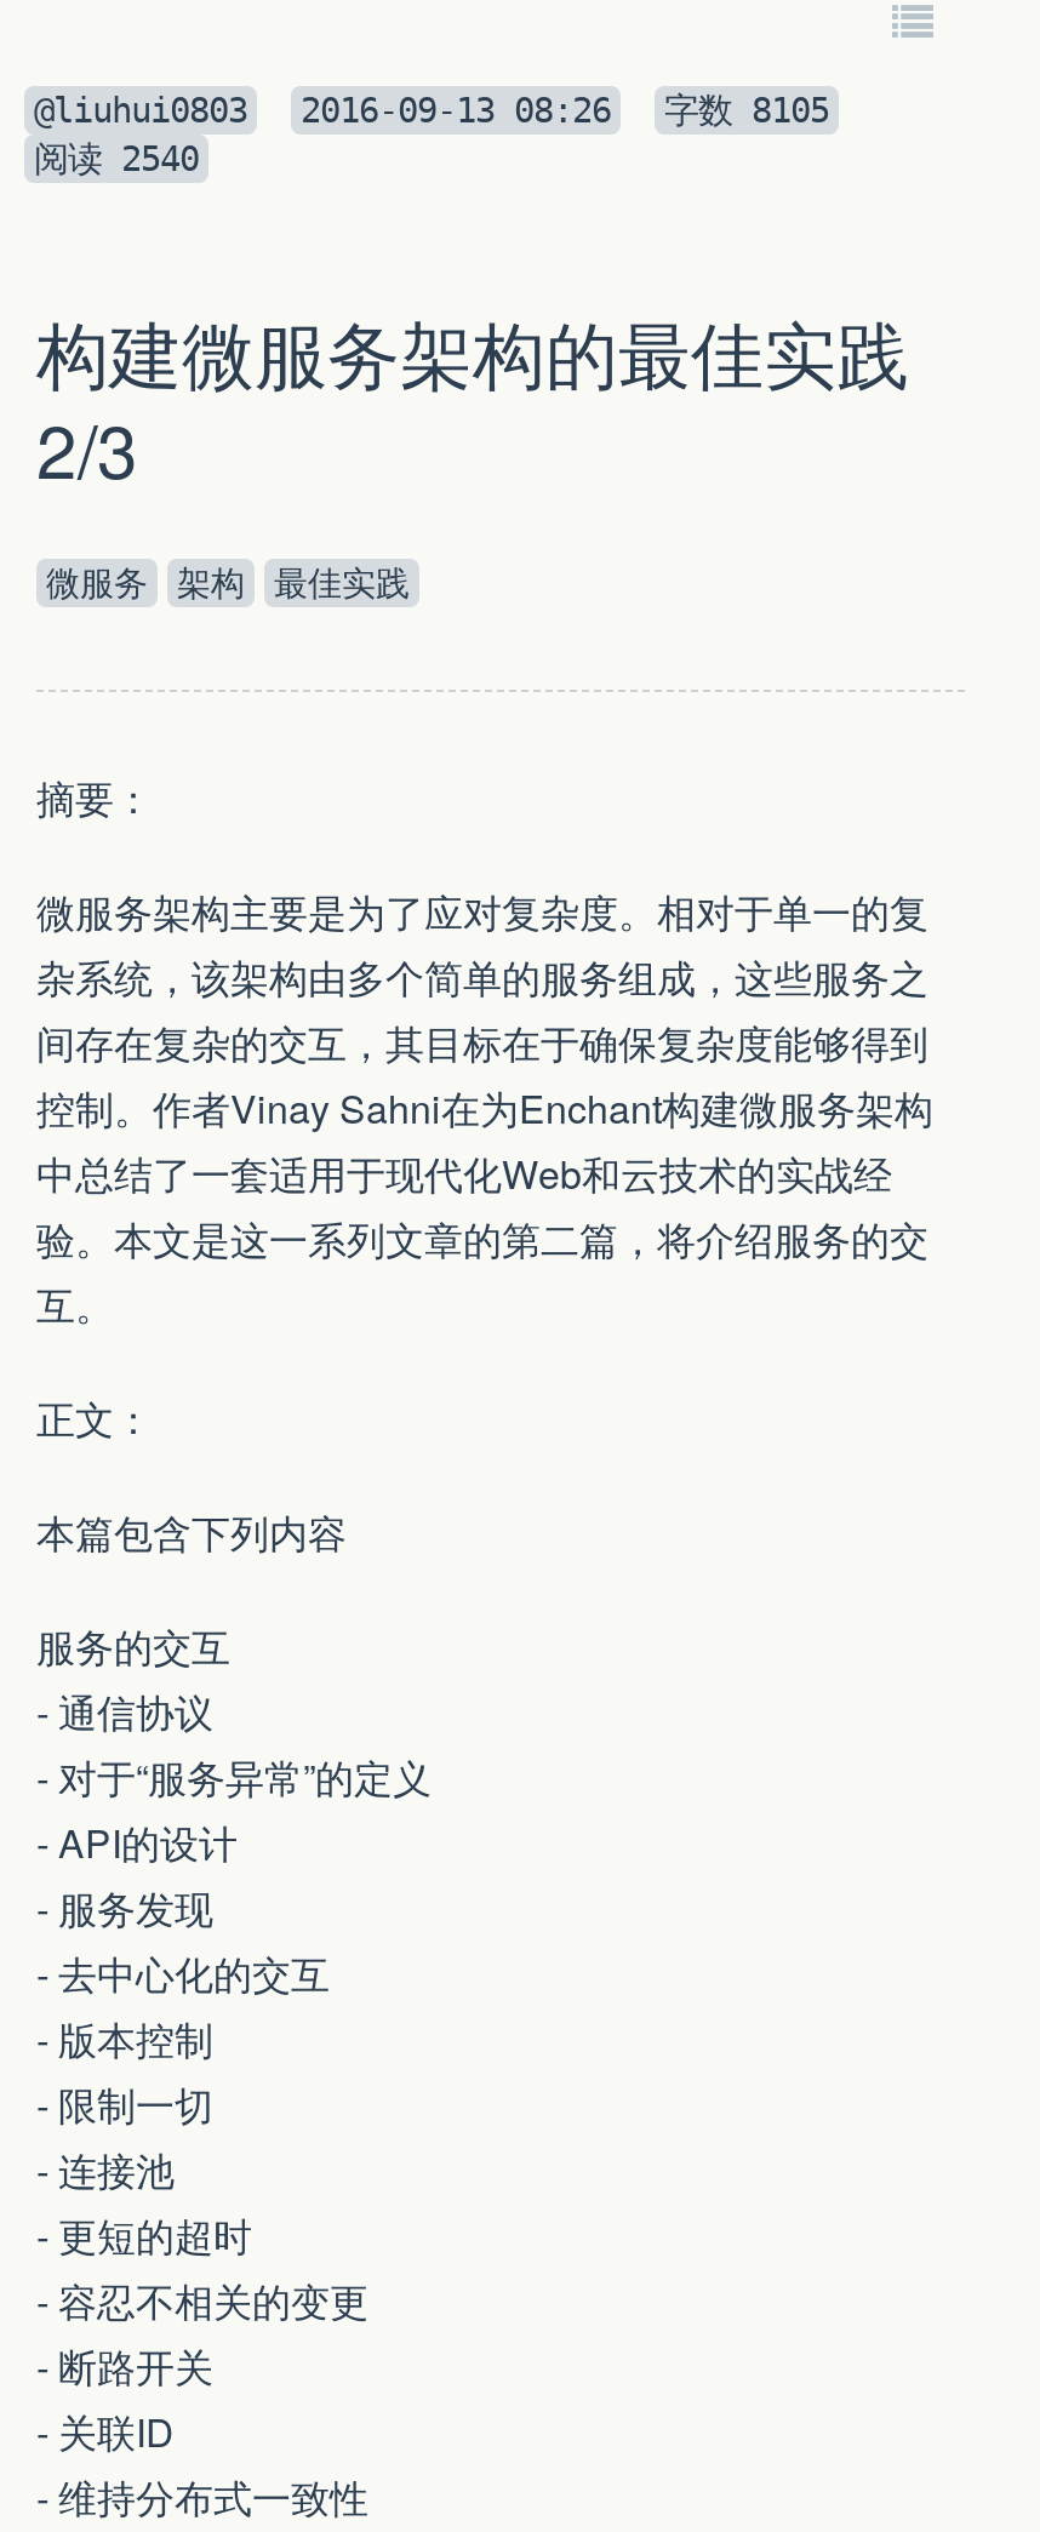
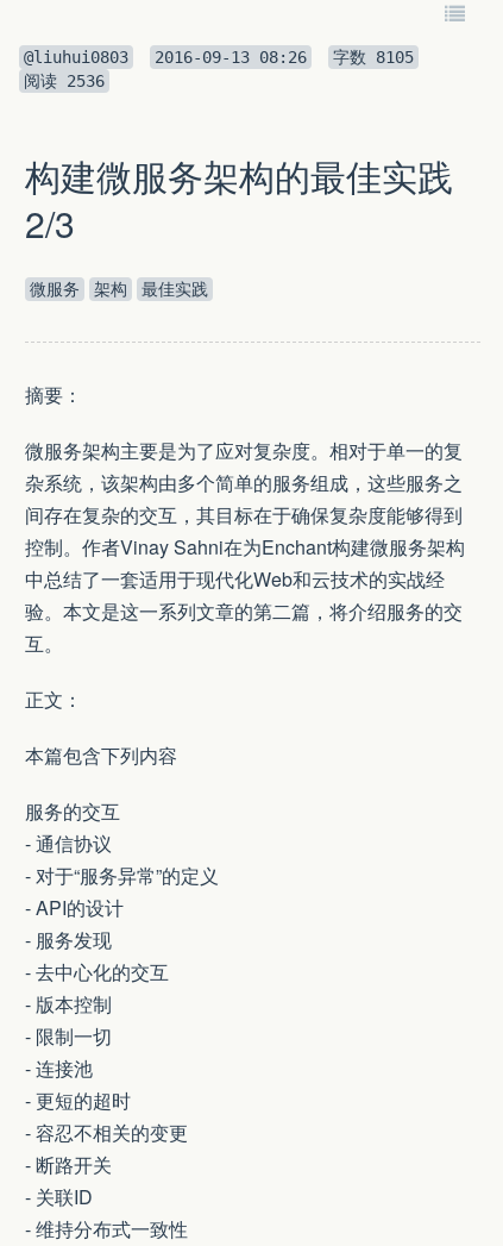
- 阅读2540
+ 阅读2536
